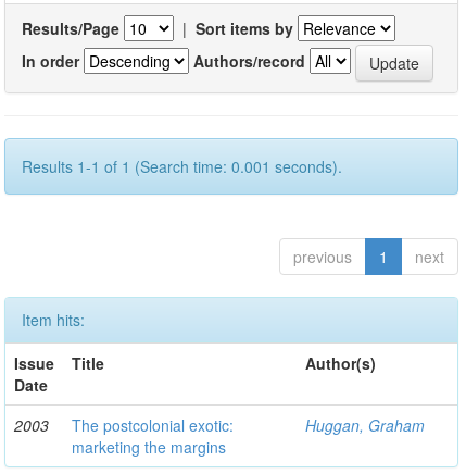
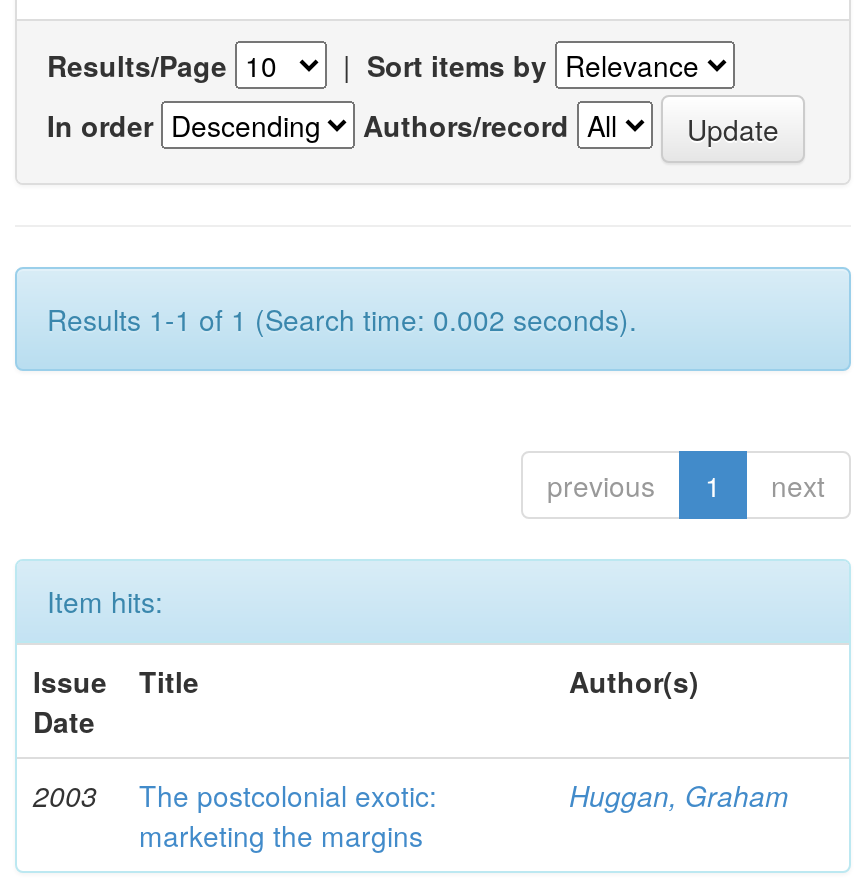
- Results 1-1 of 1 (Search time: 0.001 seconds).
+ Results 1-1 of 1 (Search time: 0.002 seconds).
